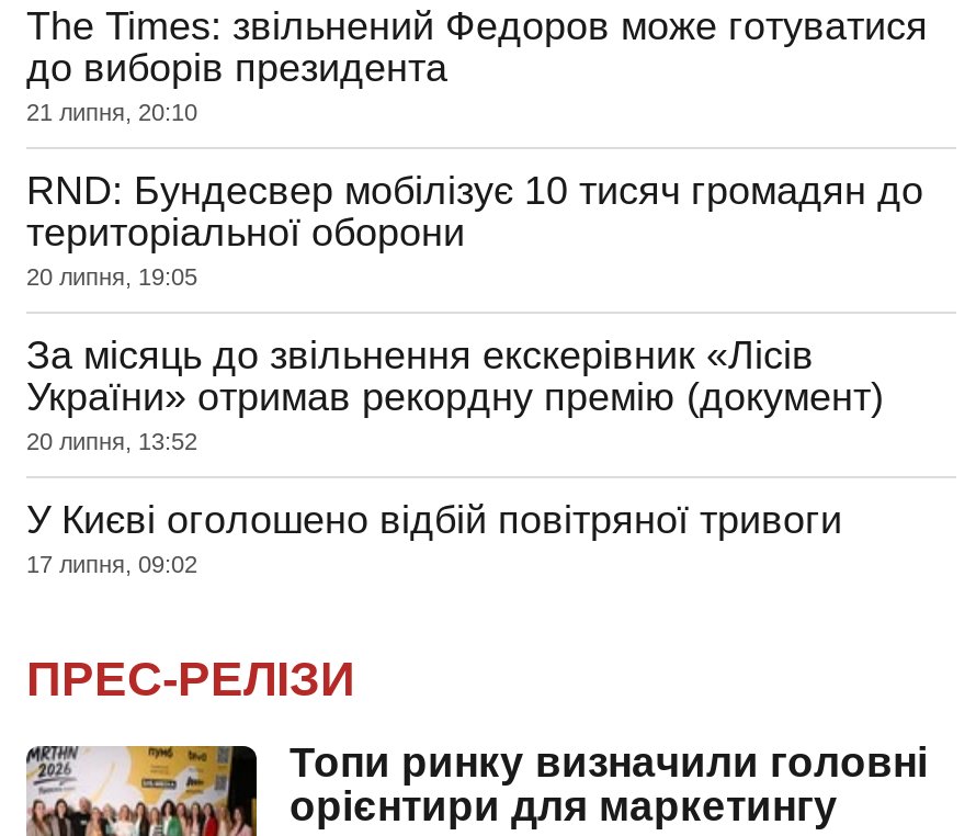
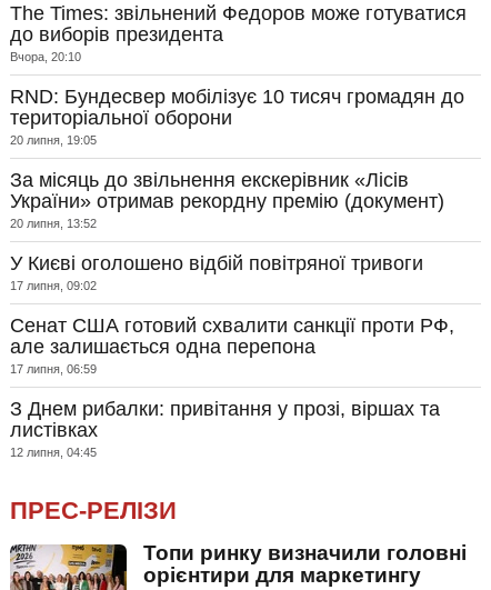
- 21 липня, 20:10
+ Вчора, 20:10

+ Сенат США готовий схвалити санкції проти РФ,
+ але залишається одна перепона
+ 17 липня, 06:59
+ З Днем рибалки: привітання у прозі, віршах та
+ листівках
+ 12 липня, 04:45
